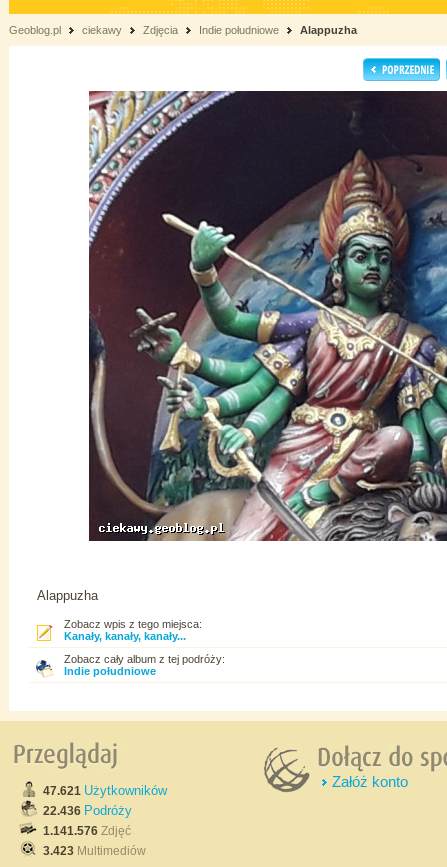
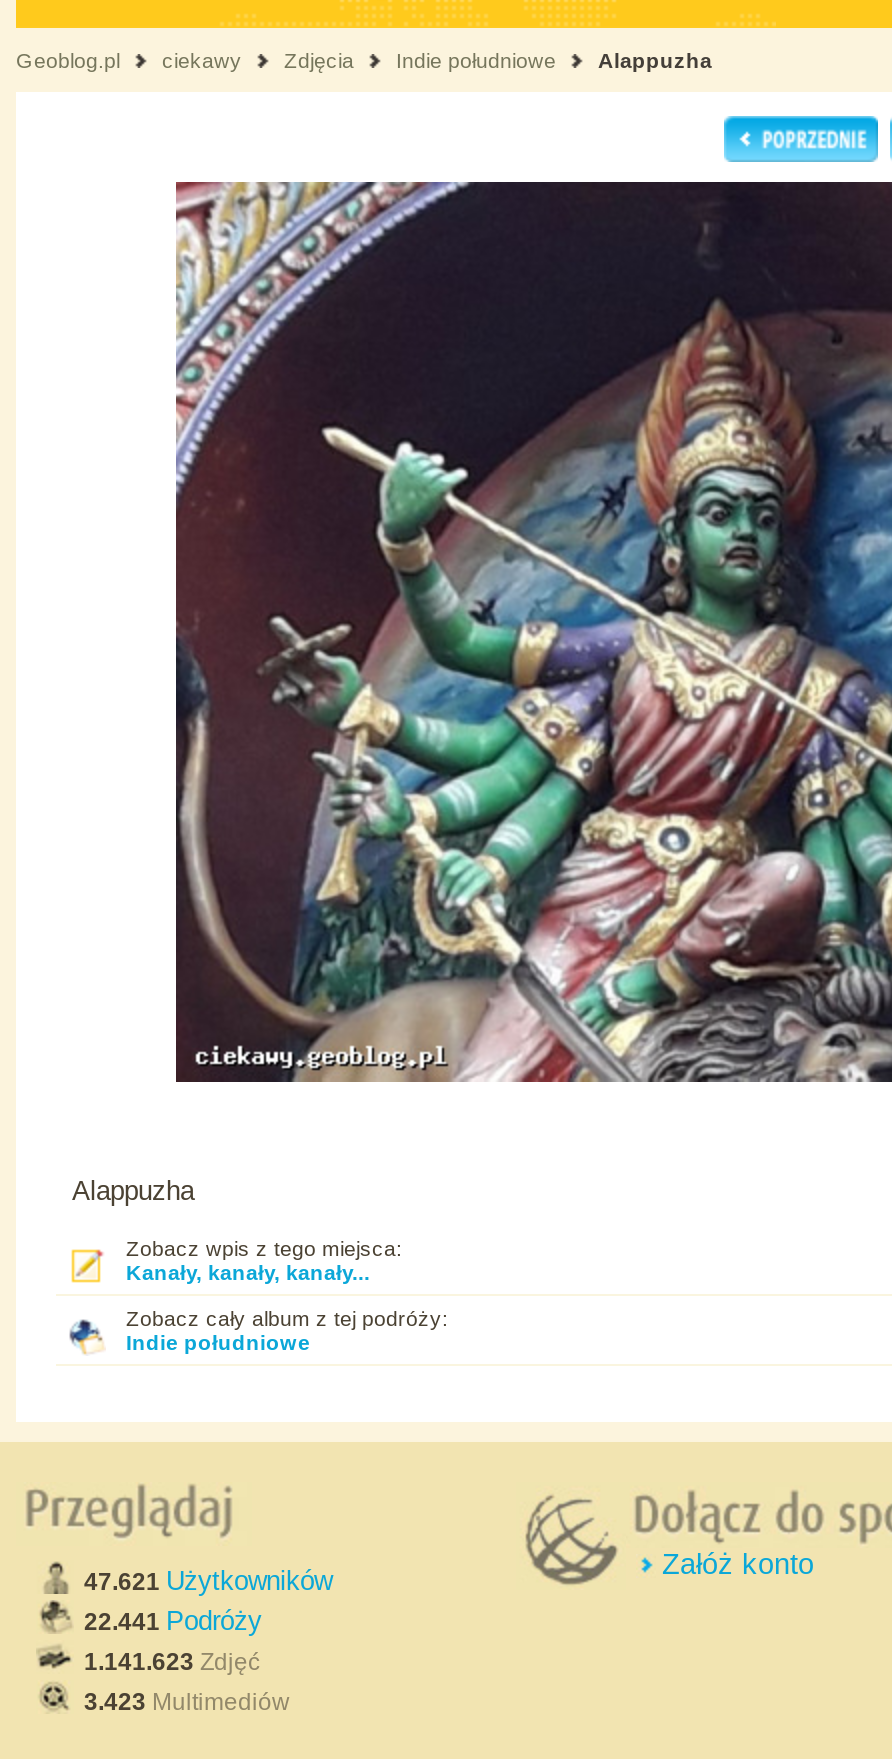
- 22.436 Podróży
+ 22.441 Podróży

- 1.141.576 Zdjęć
+ 1.141.623 Zdjęć
